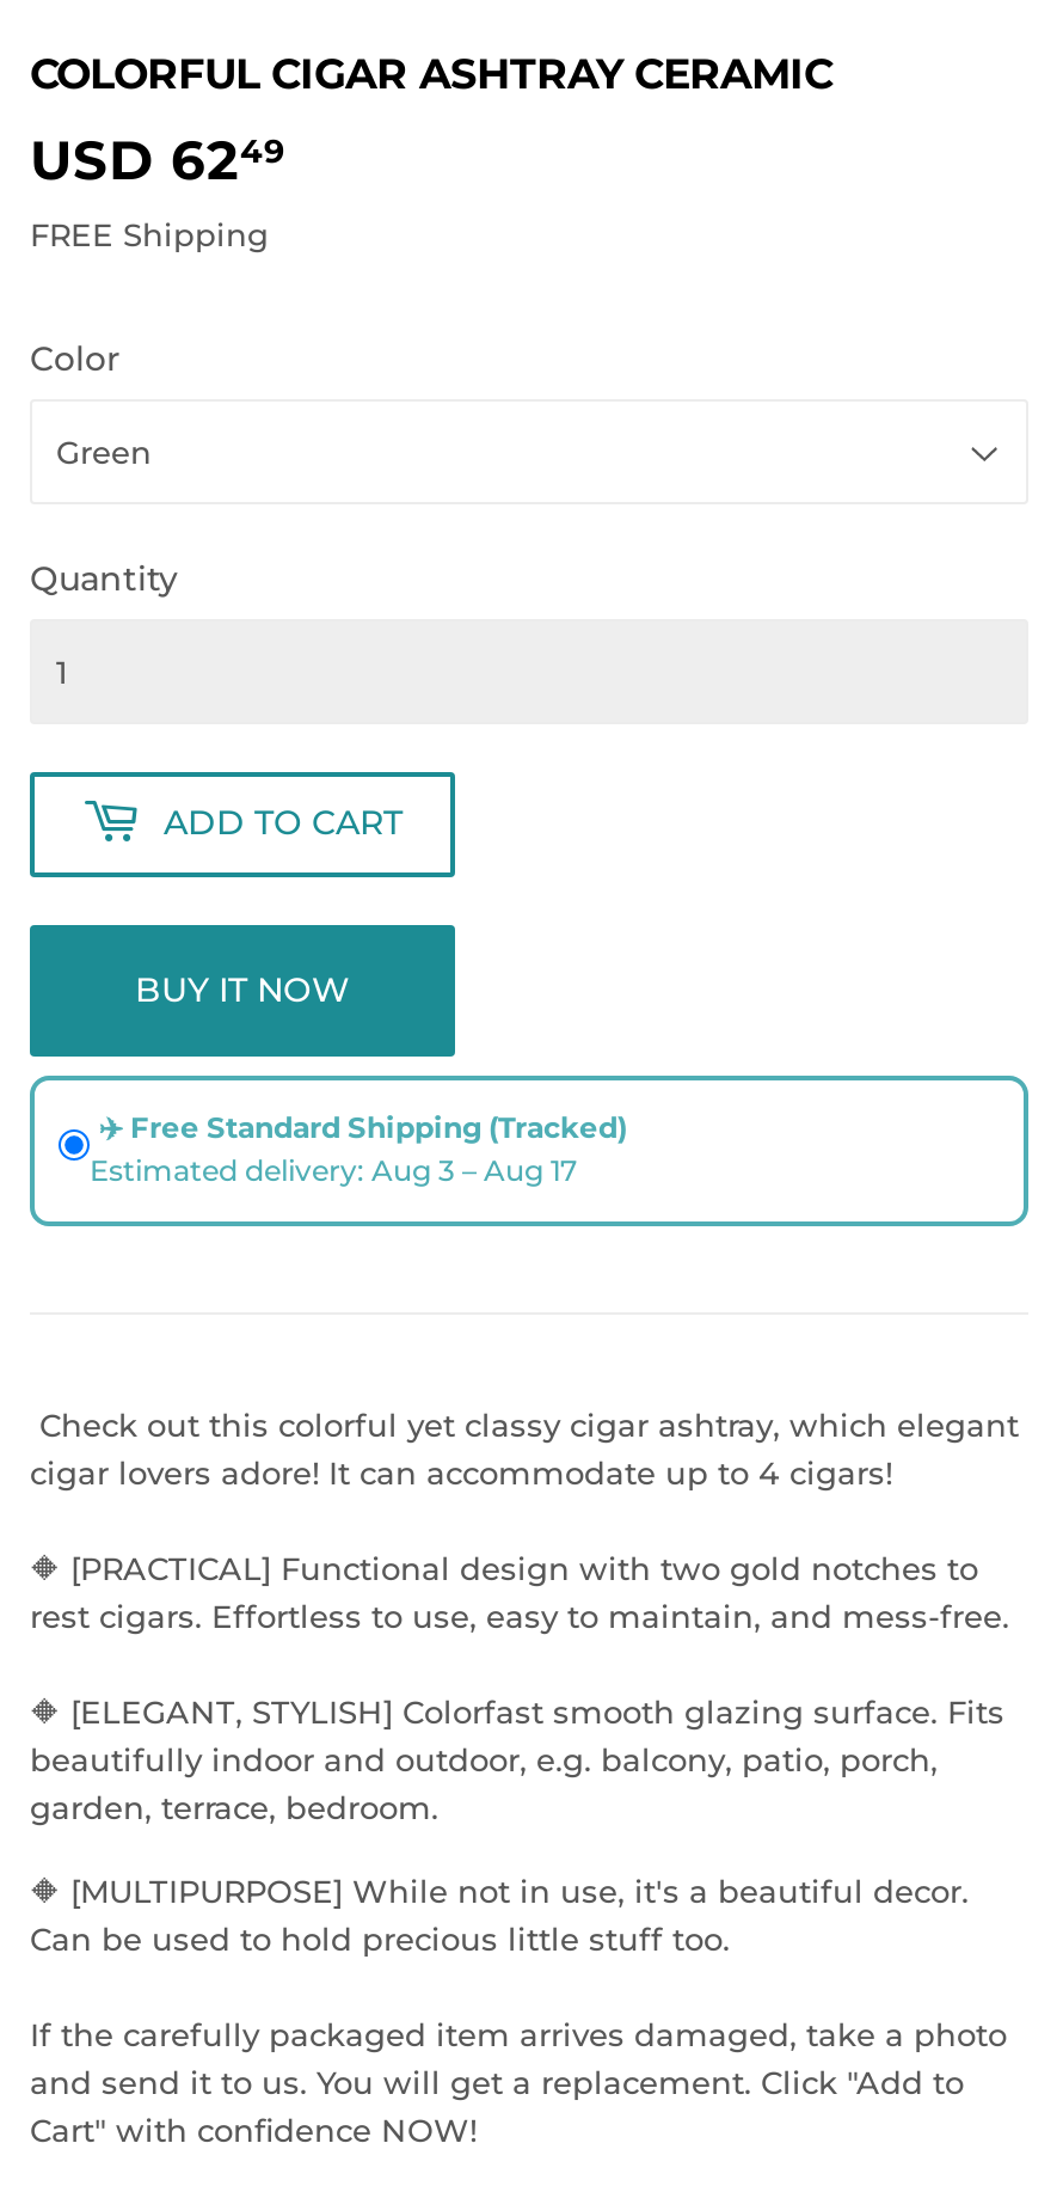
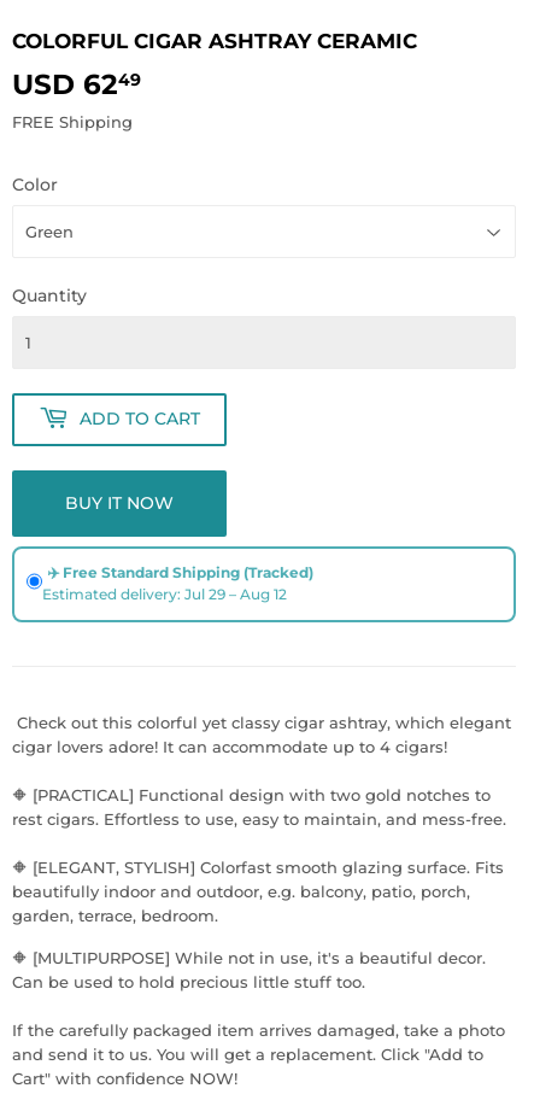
- Estimated delivery: Aug 3 – Aug 17
+ Estimated delivery: Jul 29 – Aug 12
